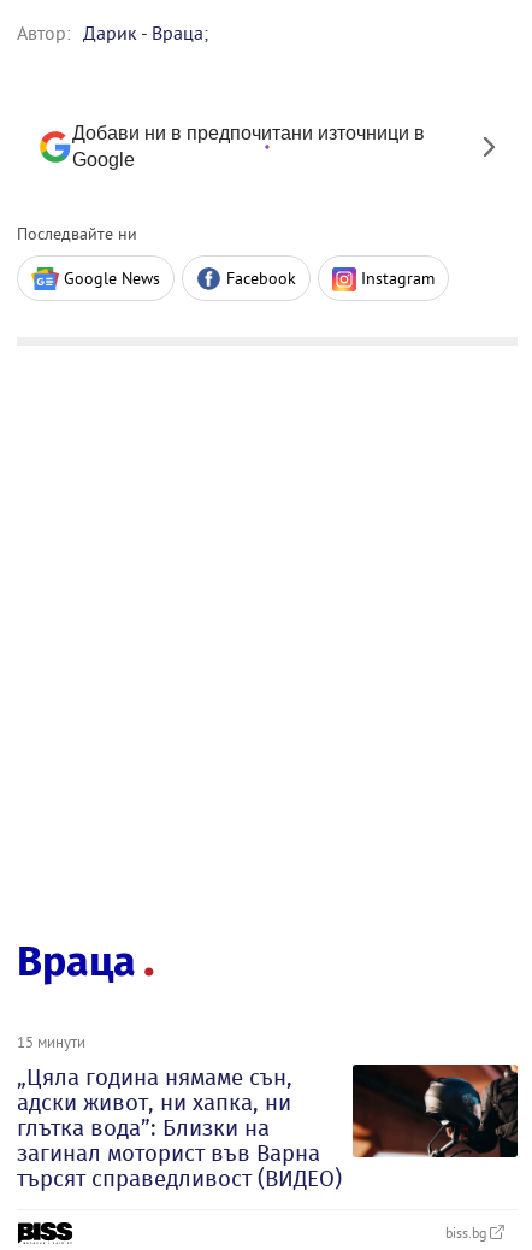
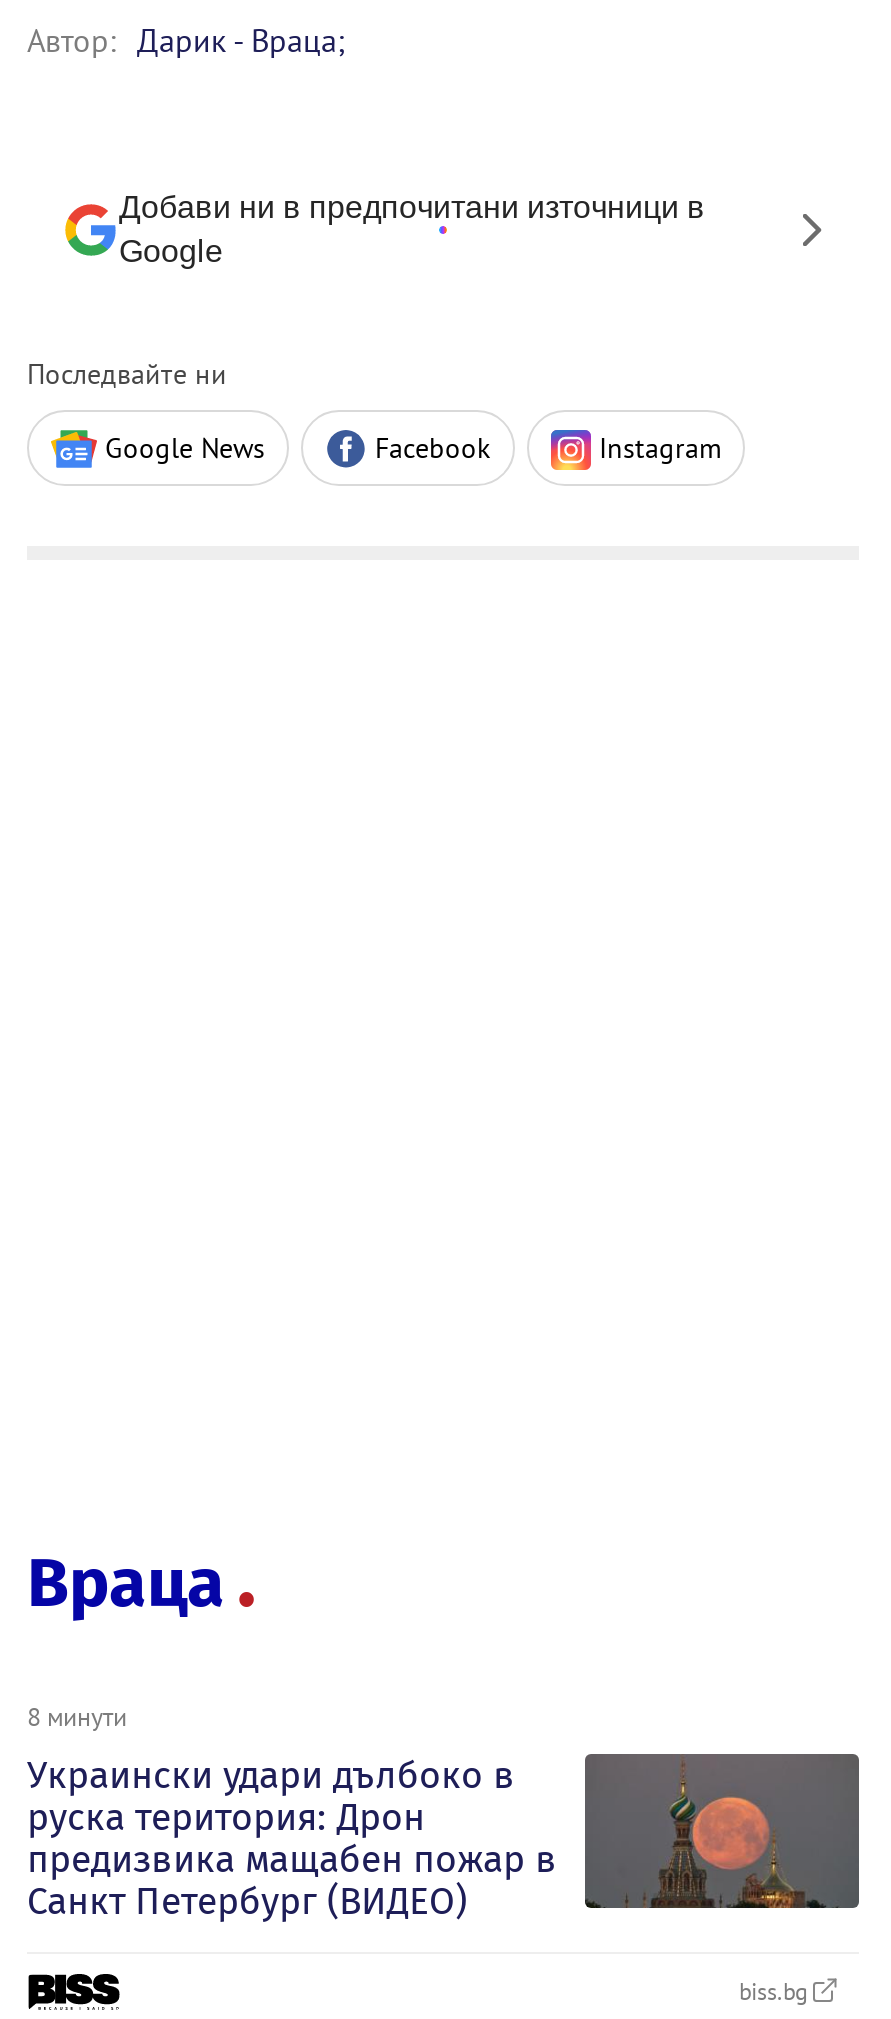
- [image]
- 15 минути
- „Цяла година нямаме сън,
- адски живот, ни хапка, ни
- глътка вода”: Близки на
- загинал моторист във Варна
- търсят справедливост (ВИДЕО)
+ [image]
+ 8 минути
+ Украински удари дълбоко в
+ руска територия: Дрон
+ предизвика мащабен пожар в
+ Санкт Петербург (ВИДЕО)
